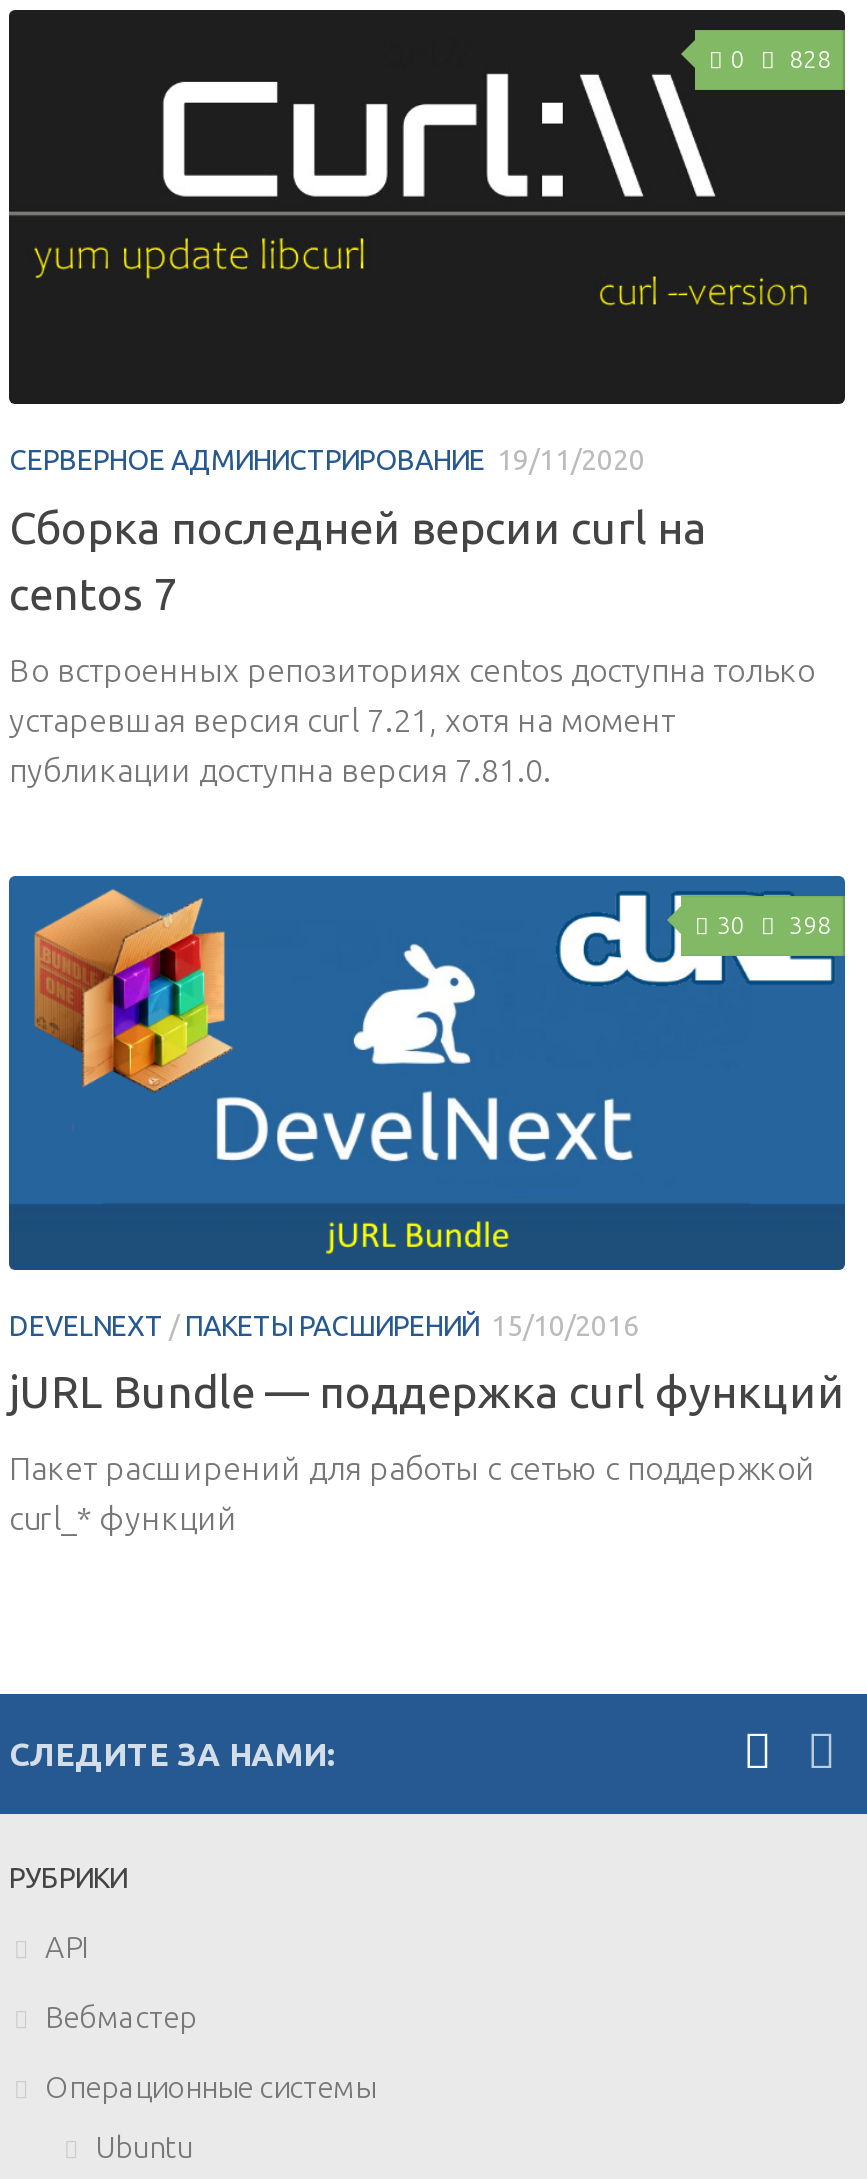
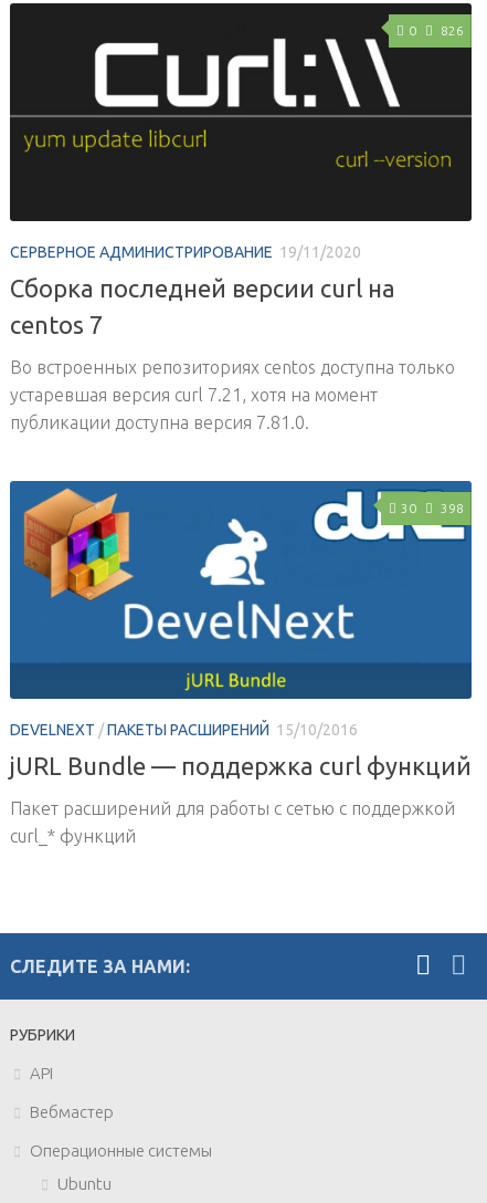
- 0 828
+ 0 826
